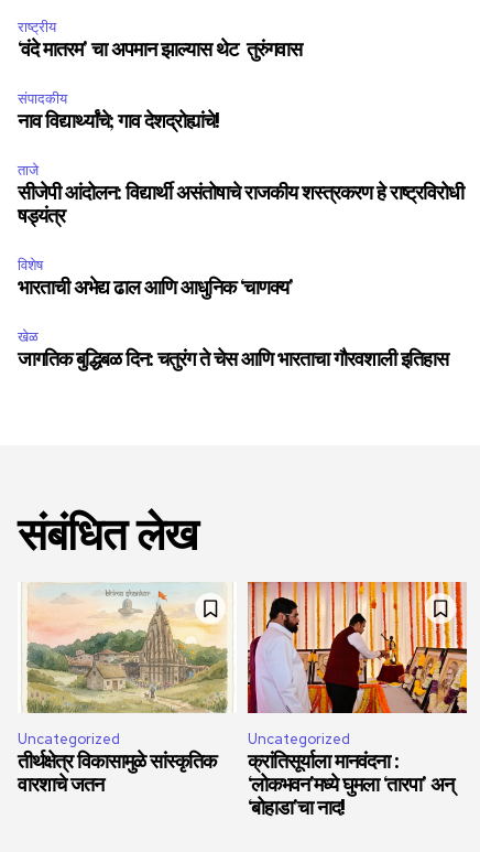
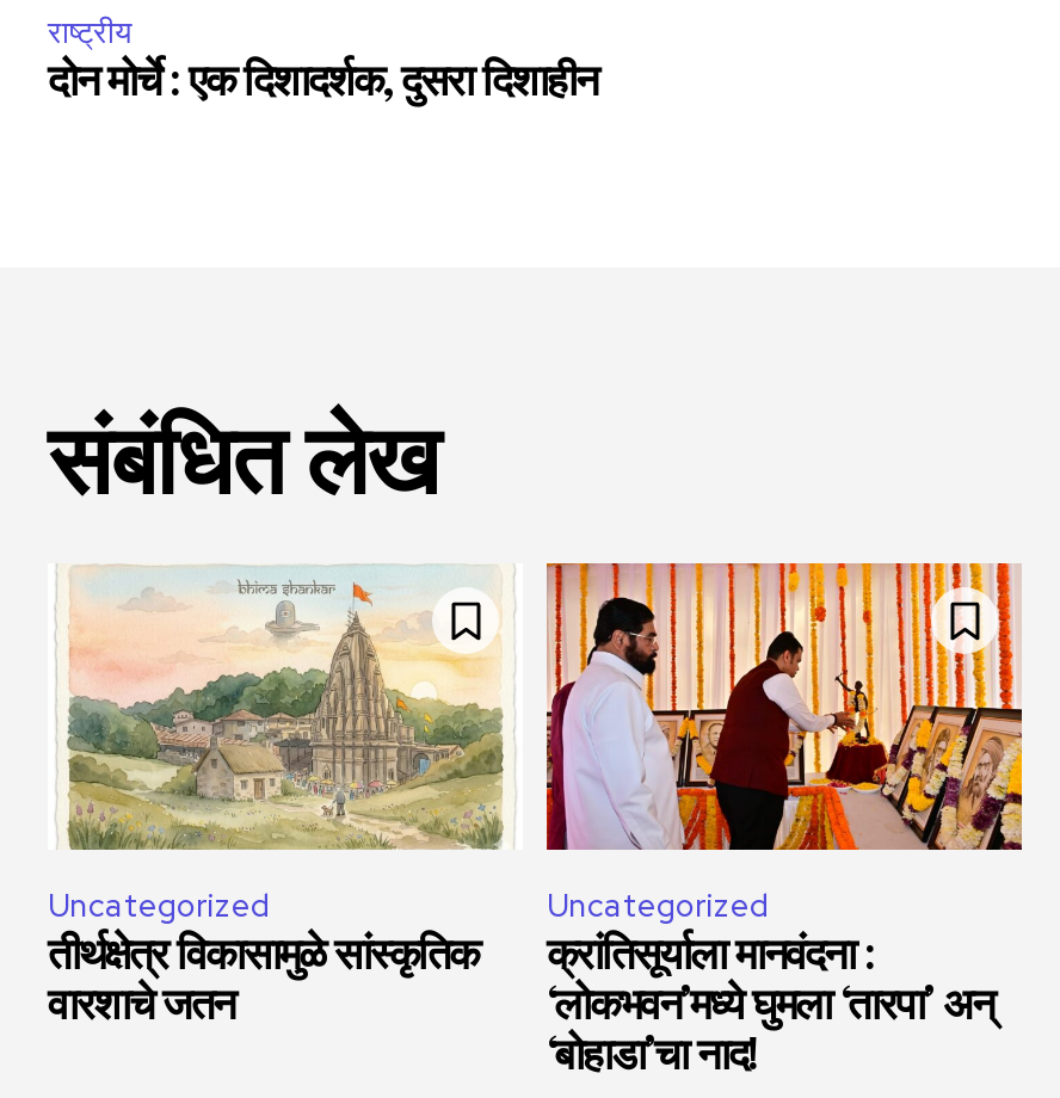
- ‘वंदे मातरम’ चा अपमान झाल्यास थेट तुरुंगवास
- संपादकीय
- नाव विद्यार्थ्यांचे; गाव देशद्रोह्यांचे!
- ताजे
- सीजेपी आंदोलन: विद्यार्थी असंतोषाचे राजकीय शस्त्रकरण हे राष्ट्रविरोधी
- षड्यंत्र
- विशेष
- भारताची अभेद्य ढाल आणि आधुनिक ‘चाणक्य’
- खेळ
- जागतिक बुद्धिबळ दिन: चतुरंग ते चेस आणि भारताचा गौरवशाली इतिहास
+ दोन मोर्चे : एक दिशादर्शक, दुसरा दिशाहीन
